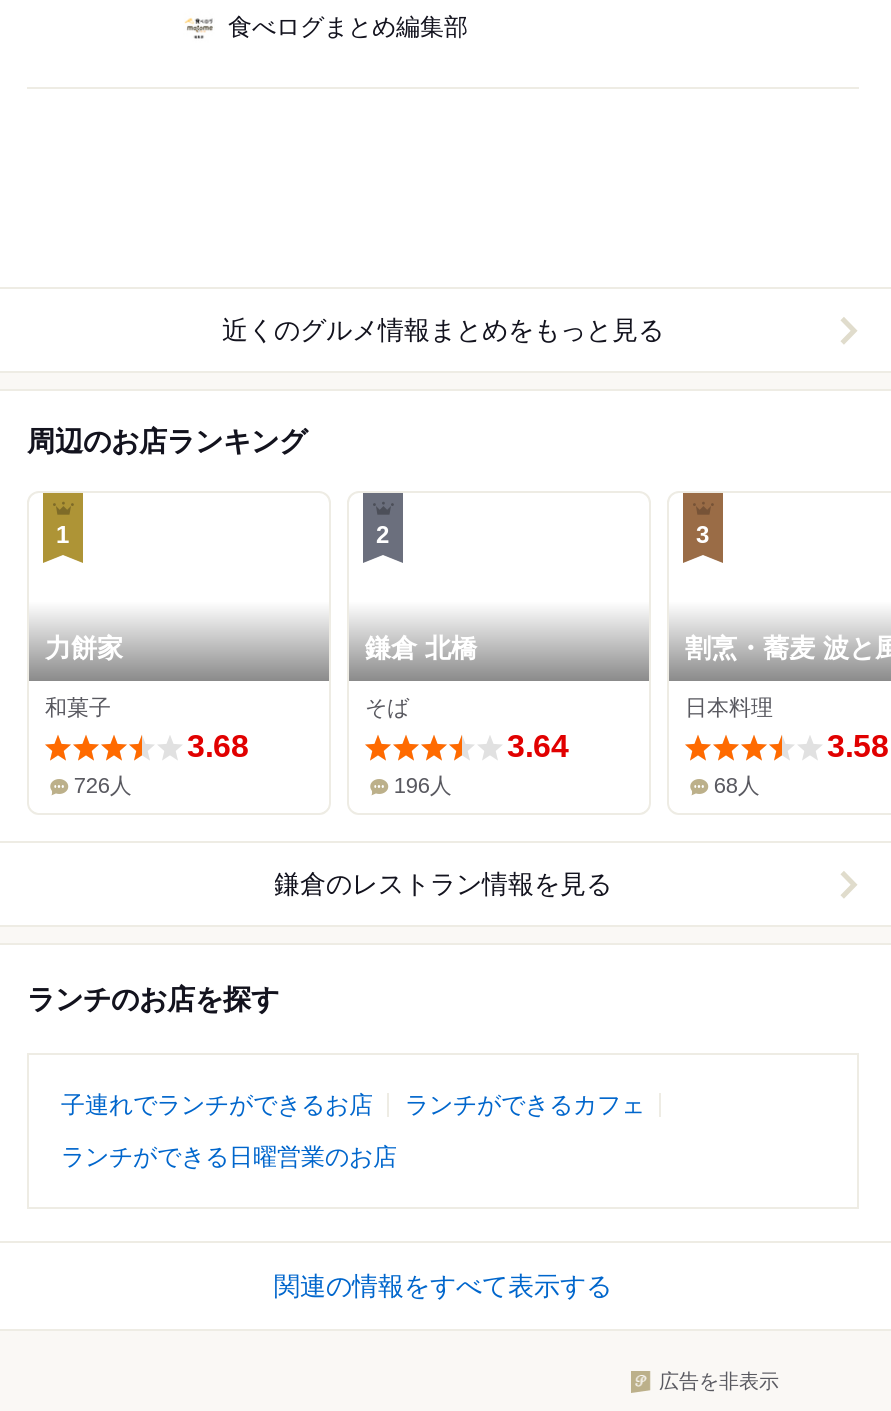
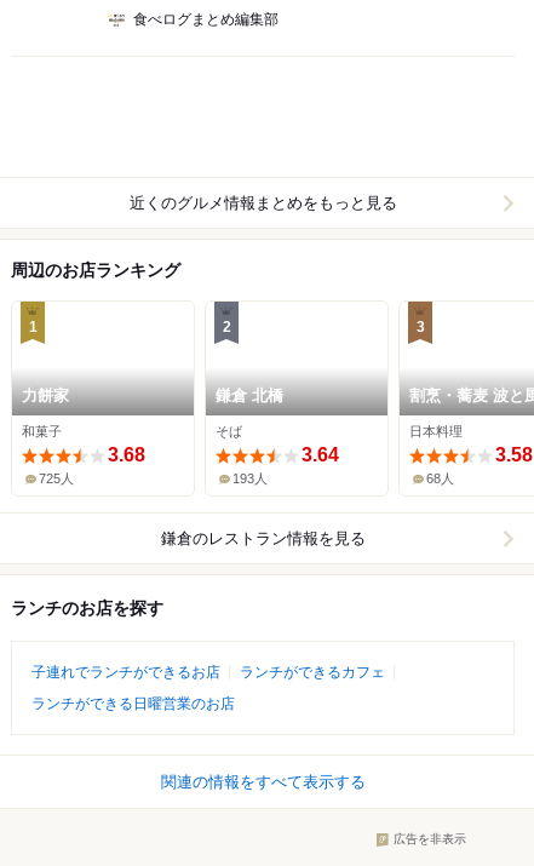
- 726人
+ 725人

- 196人
+ 193人
